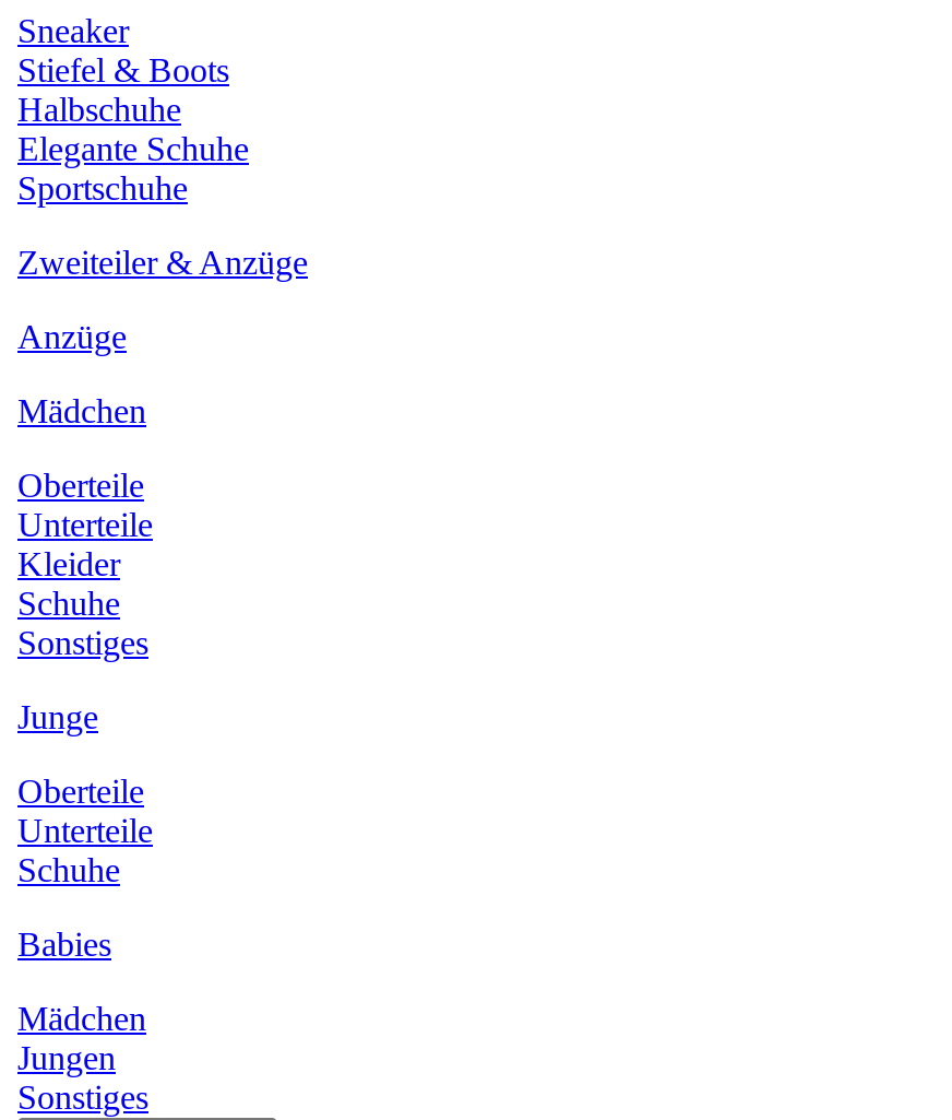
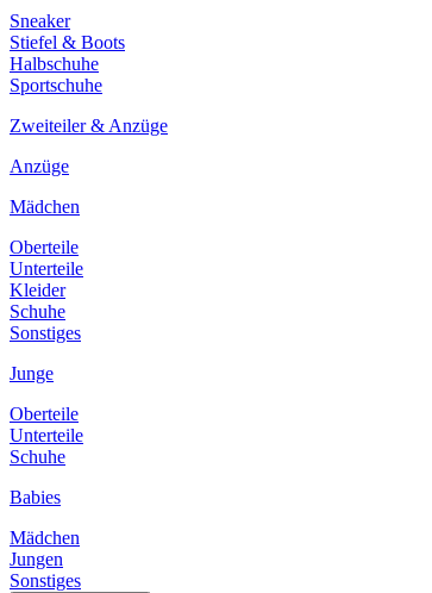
- Elegante Schuhe
